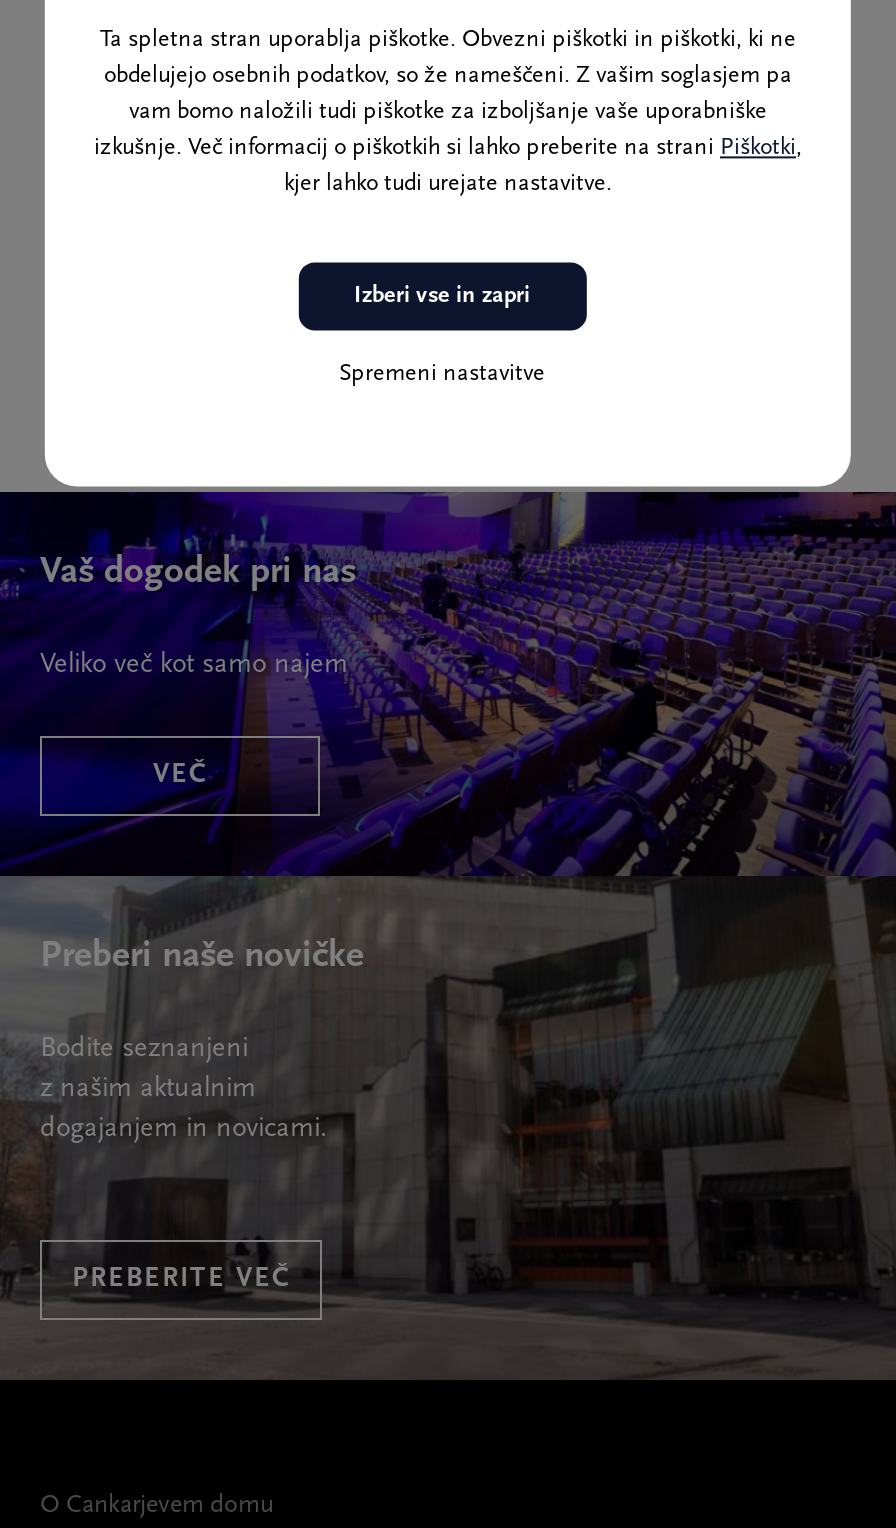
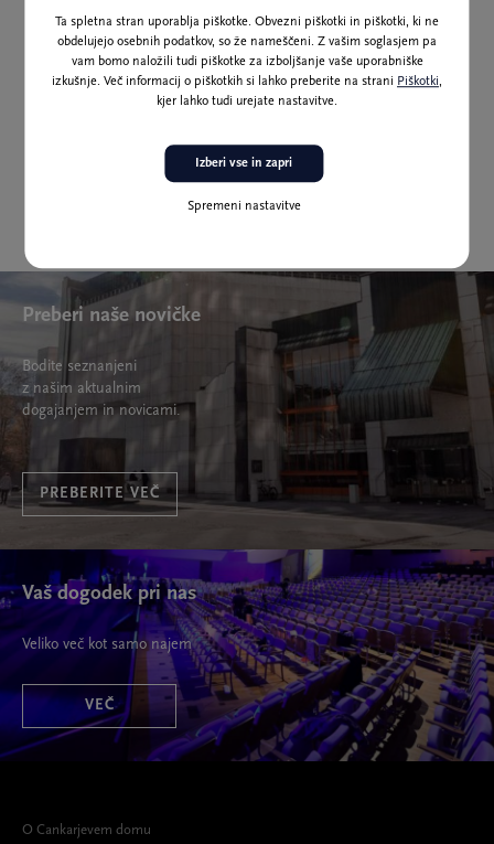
moved down: [image] | Vaš dogodek pri nas | Veliko več kot samo najem

moved down: VEČ

moved up: Preberi naše novičke | Bodite seznanjeni | z našim aktualnim | dogajanjem in novicami. | PREBERITE VEČ
